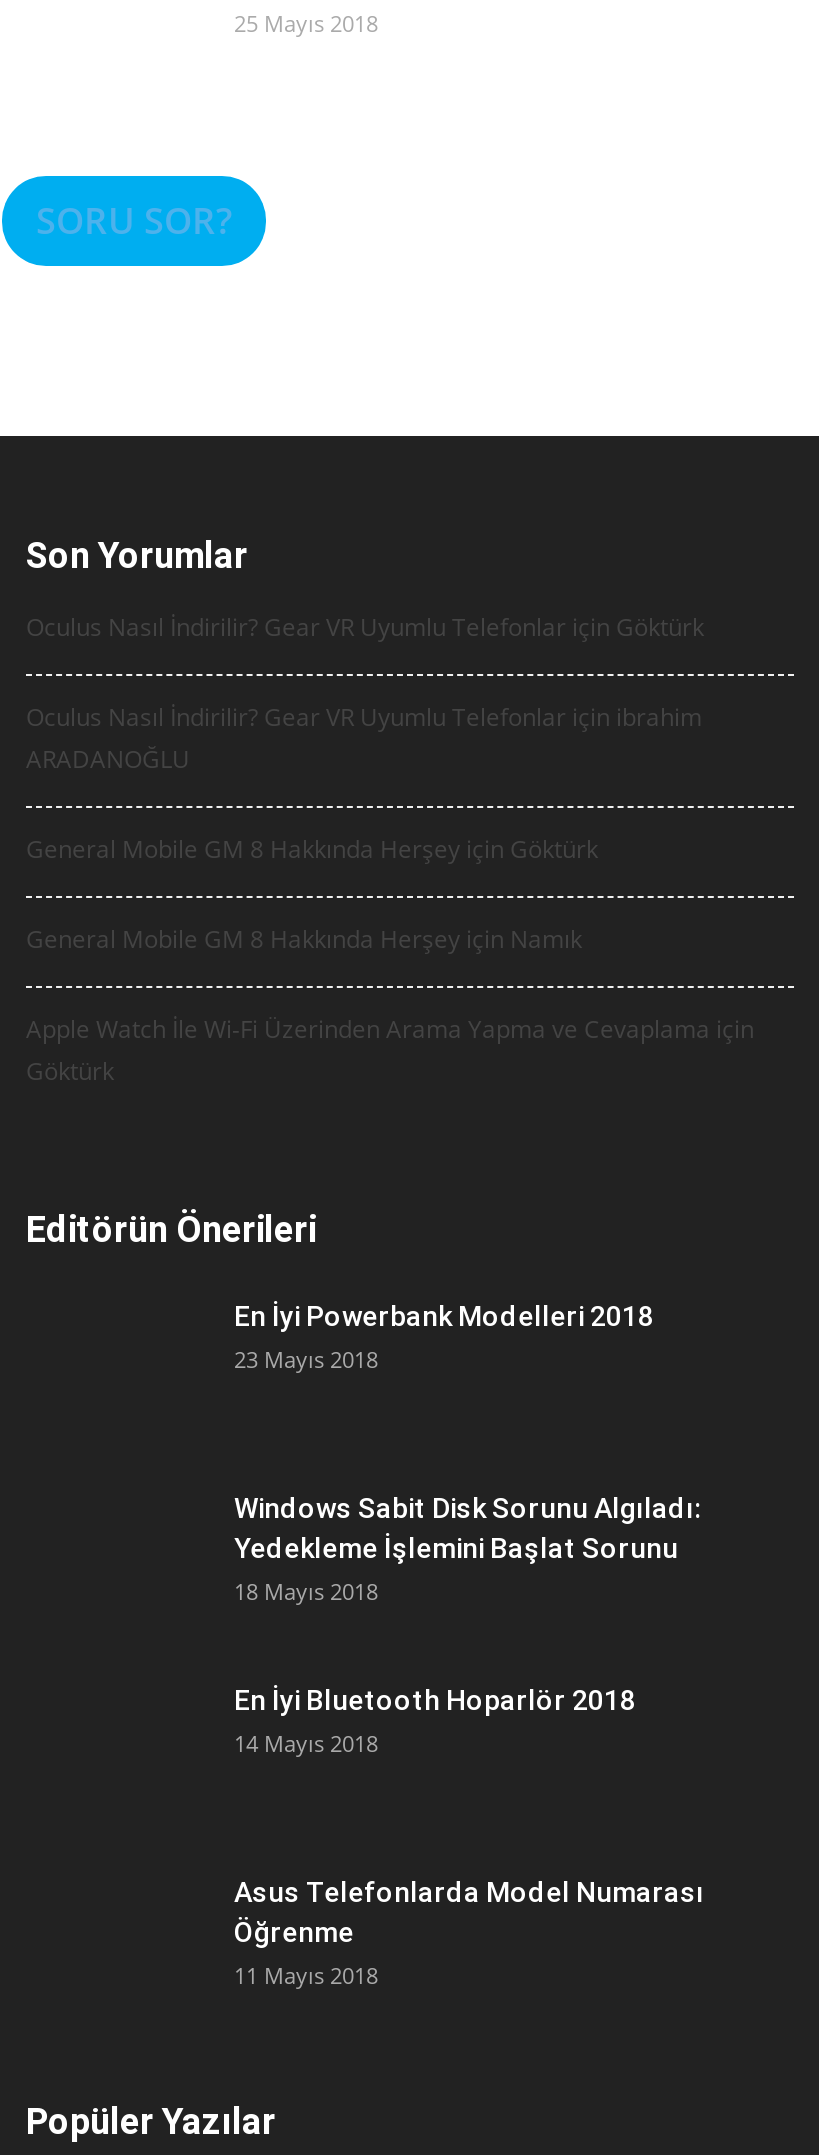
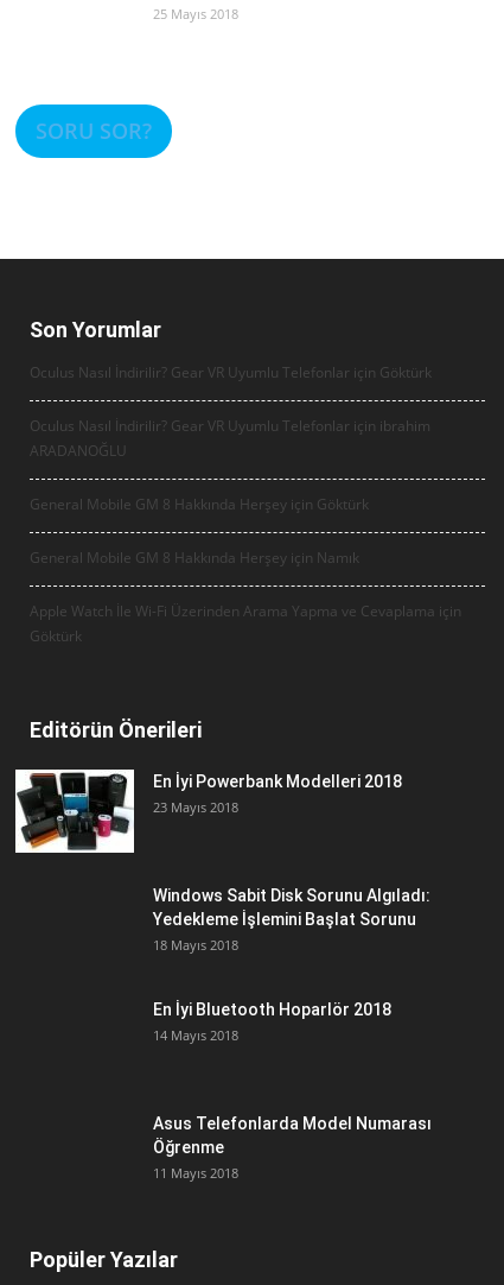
+ [image]
